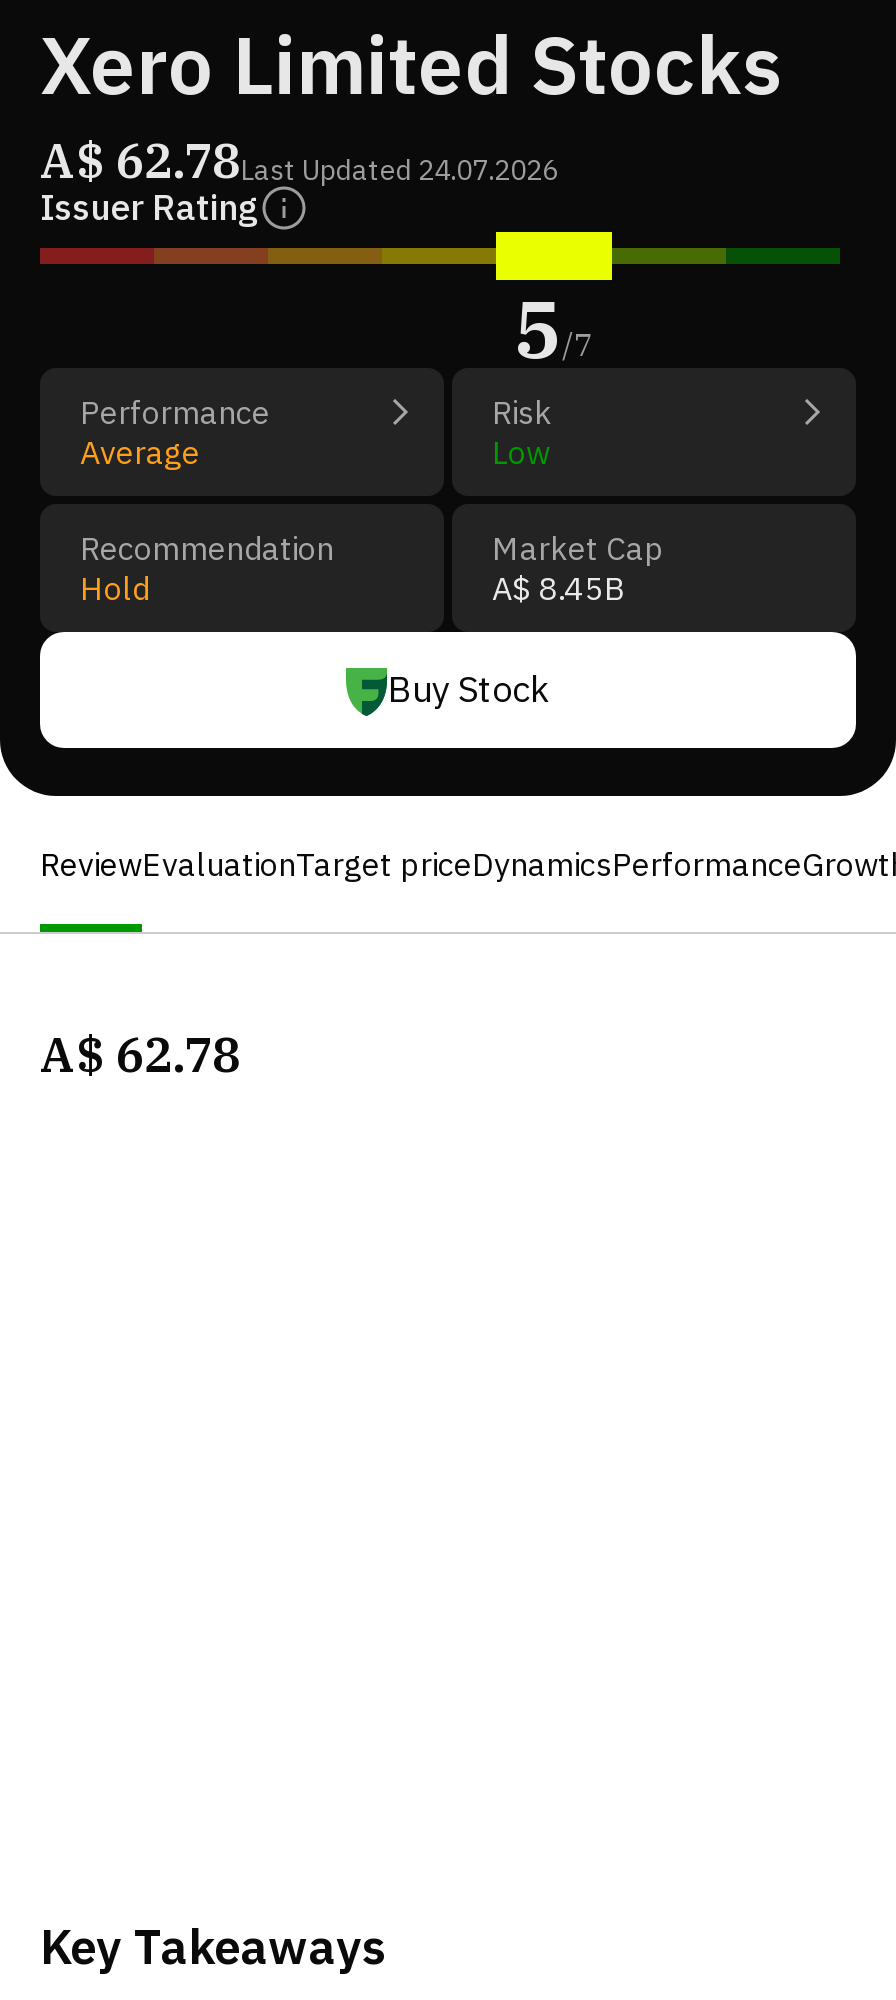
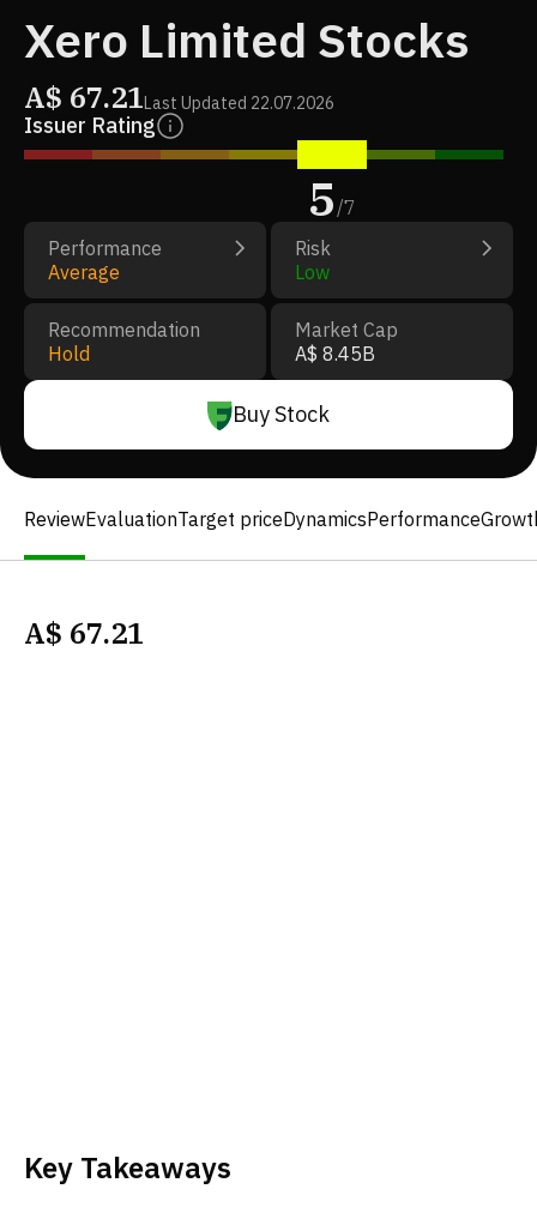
- A$ 62.78Last Updated 24.07.2026
+ A$ 67.21Last Updated 22.07.2026

- A$ 62.78
+ A$ 67.21
